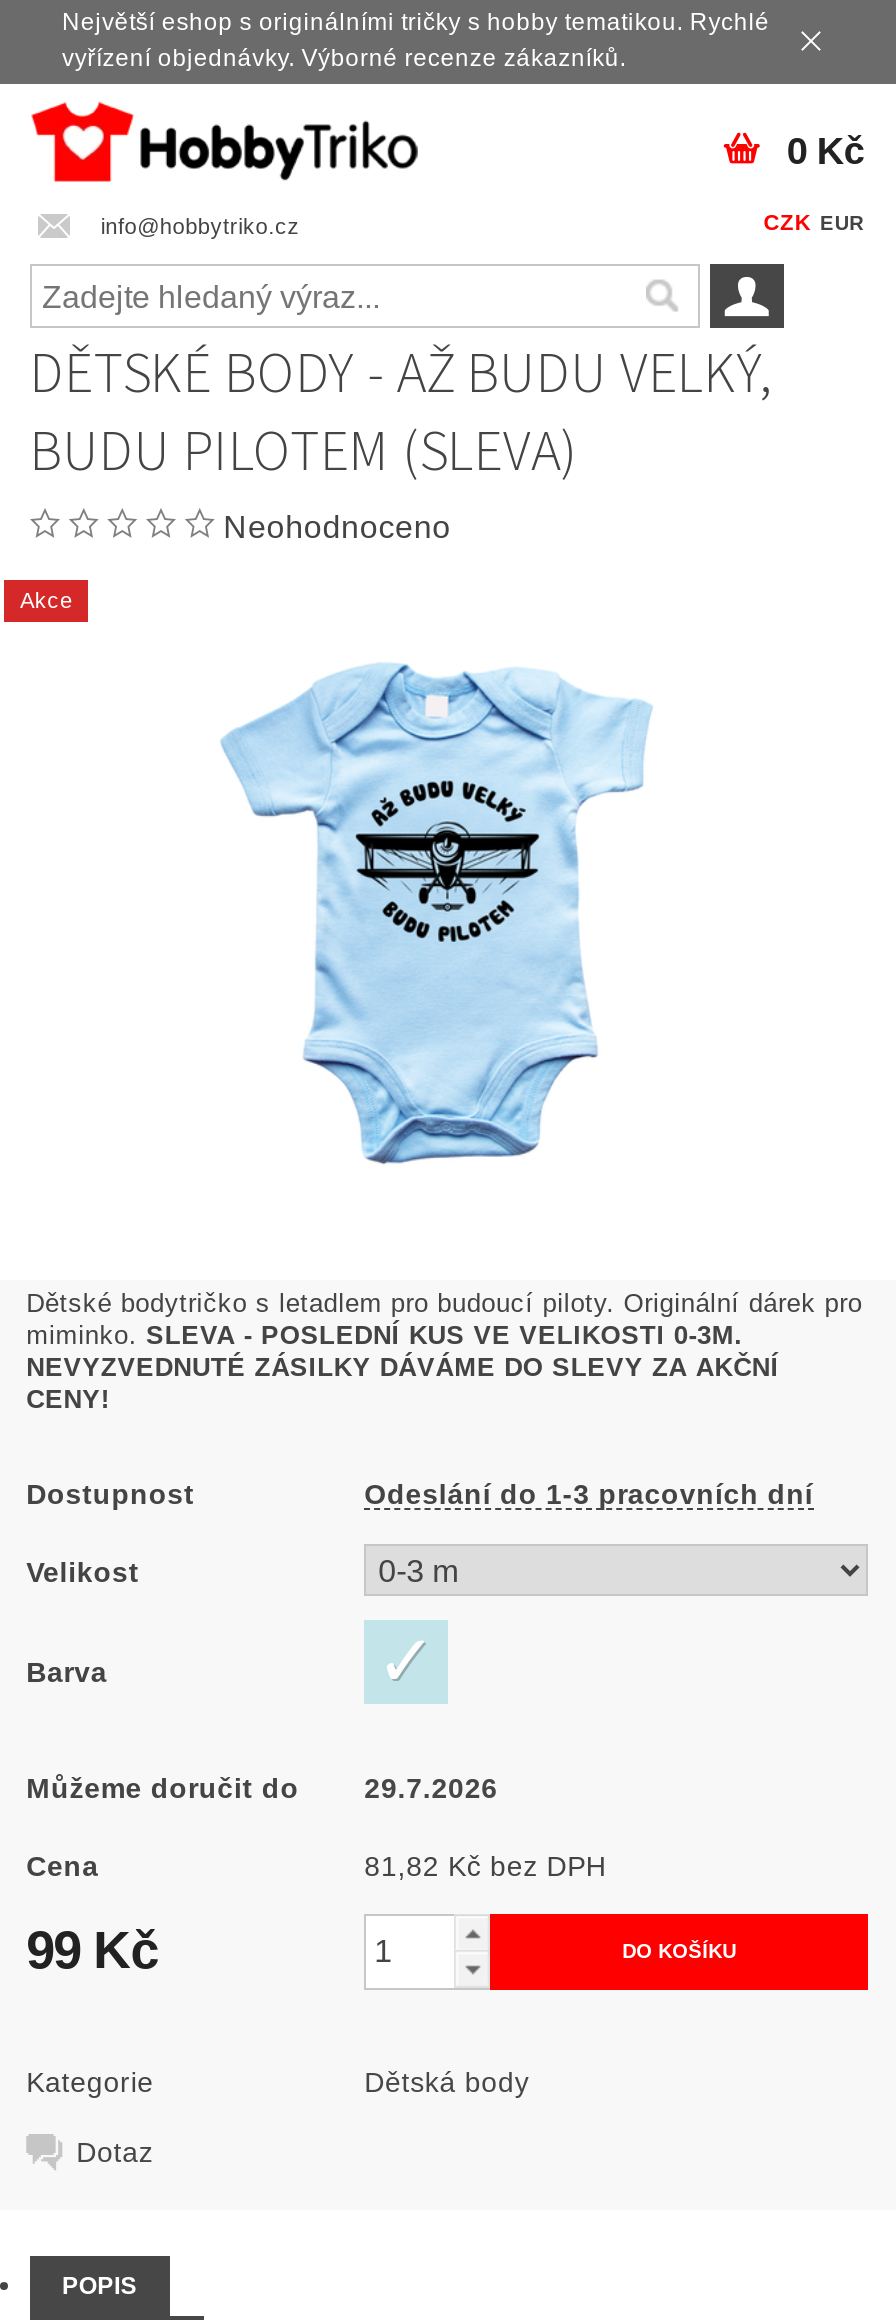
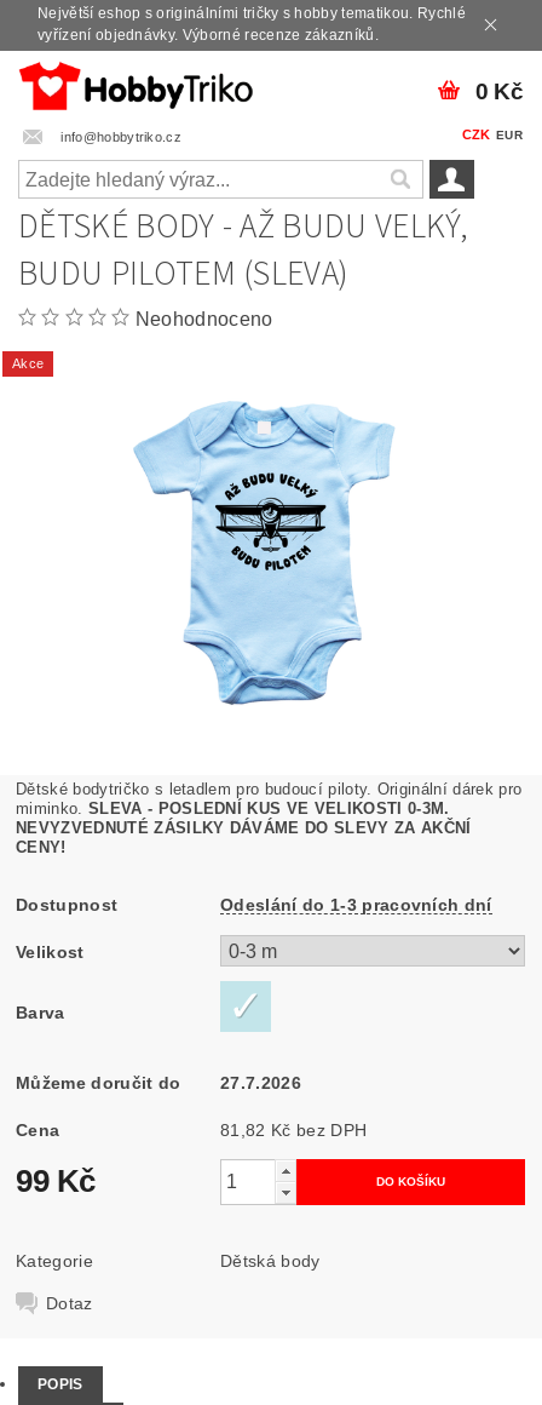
- 29.7.2026
+ 27.7.2026
